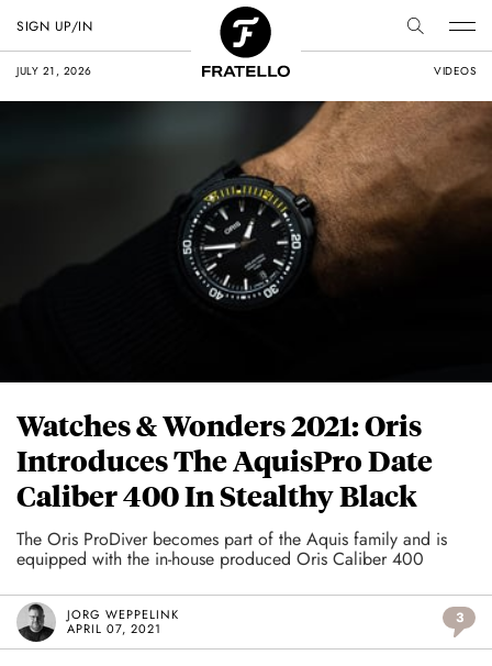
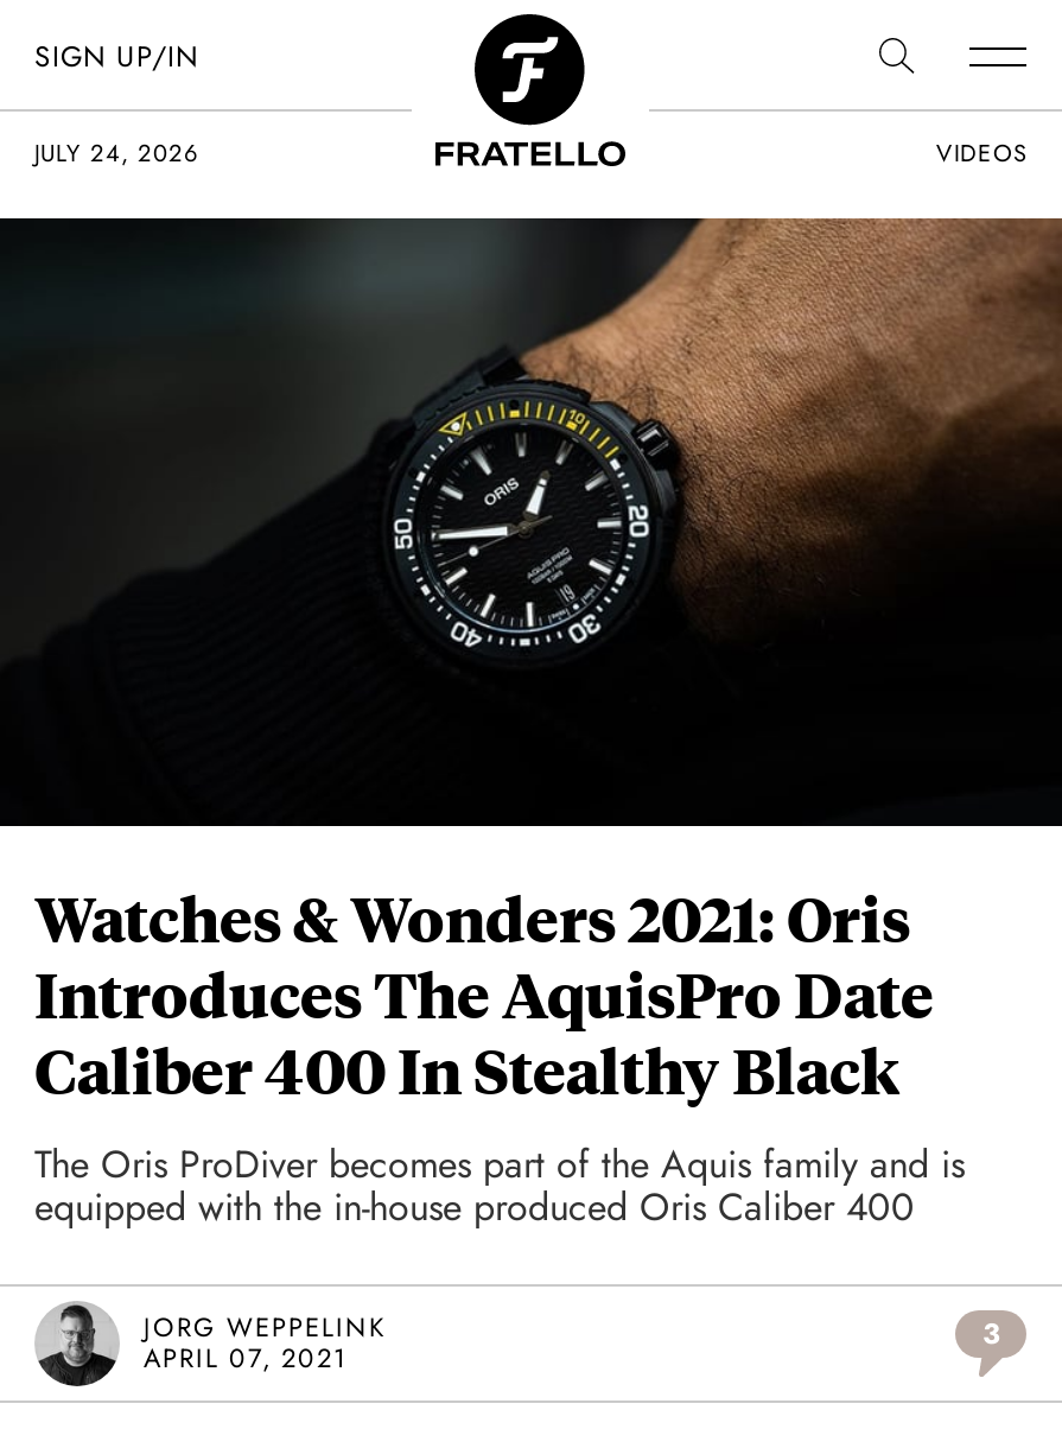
- JULY 21, 2026
+ JULY 24, 2026
